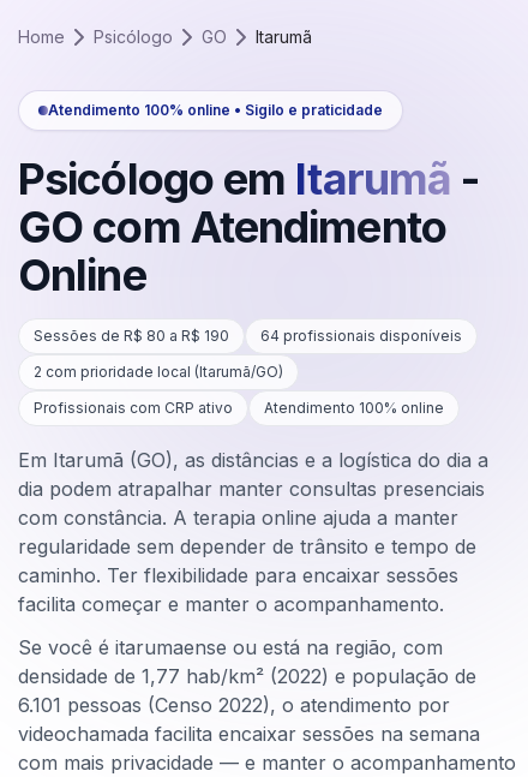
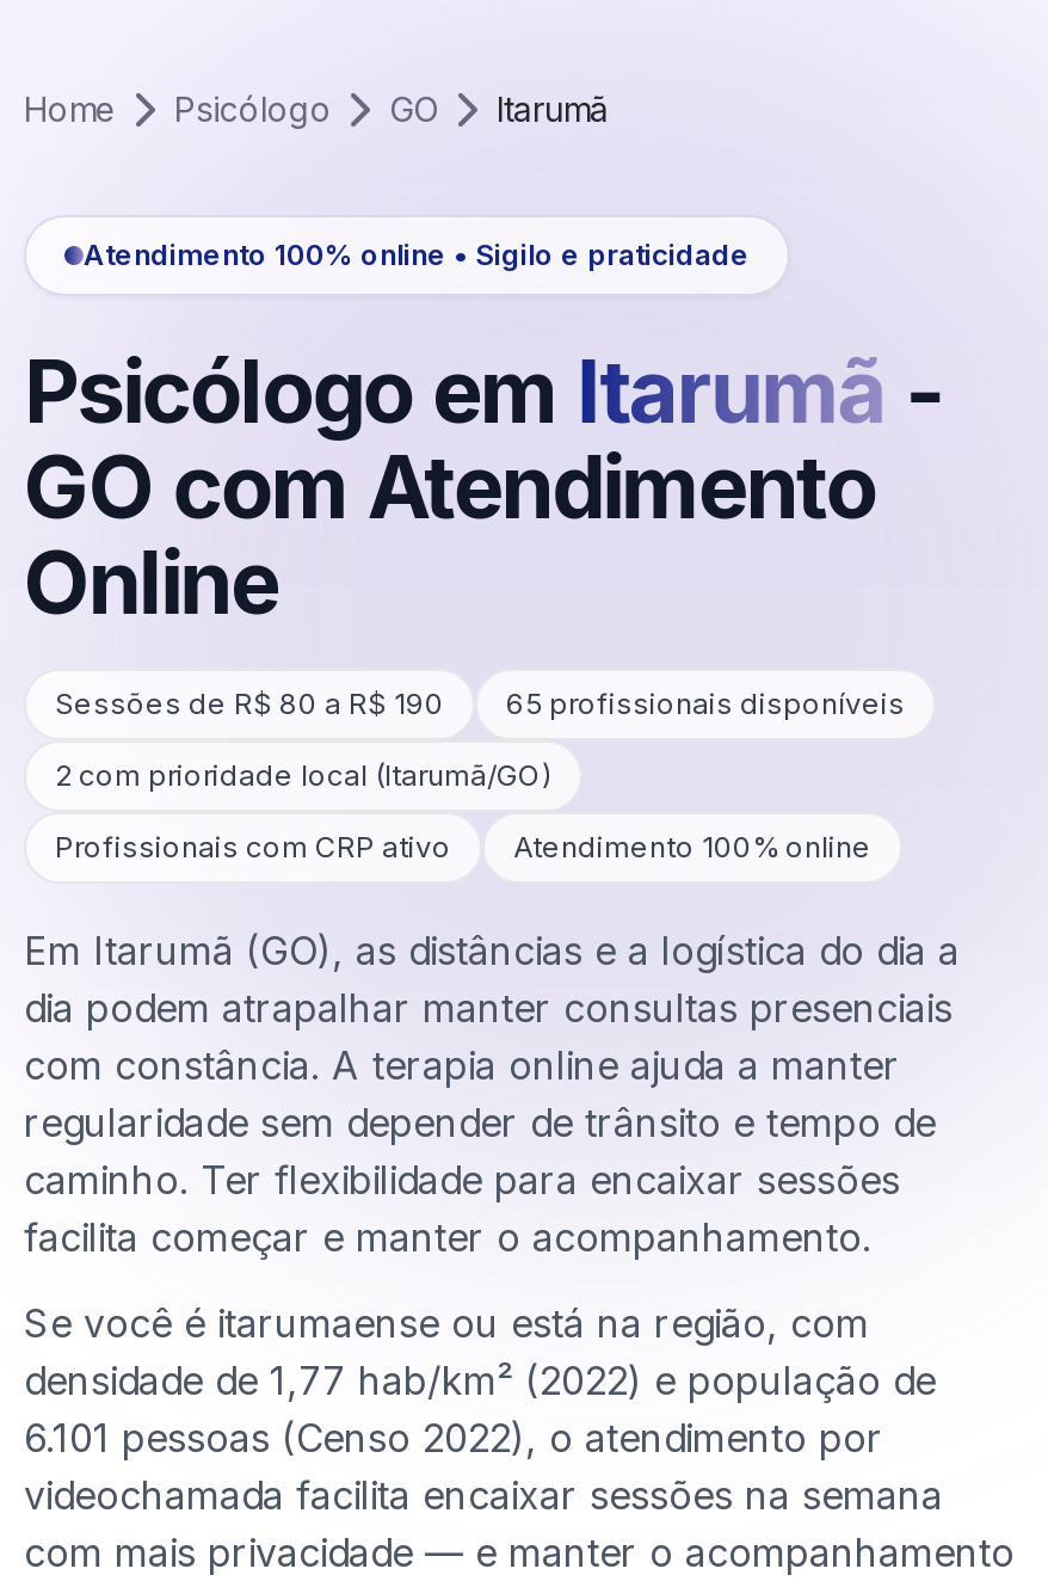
- 64 profissionais disponíveis
+ 65 profissionais disponíveis
